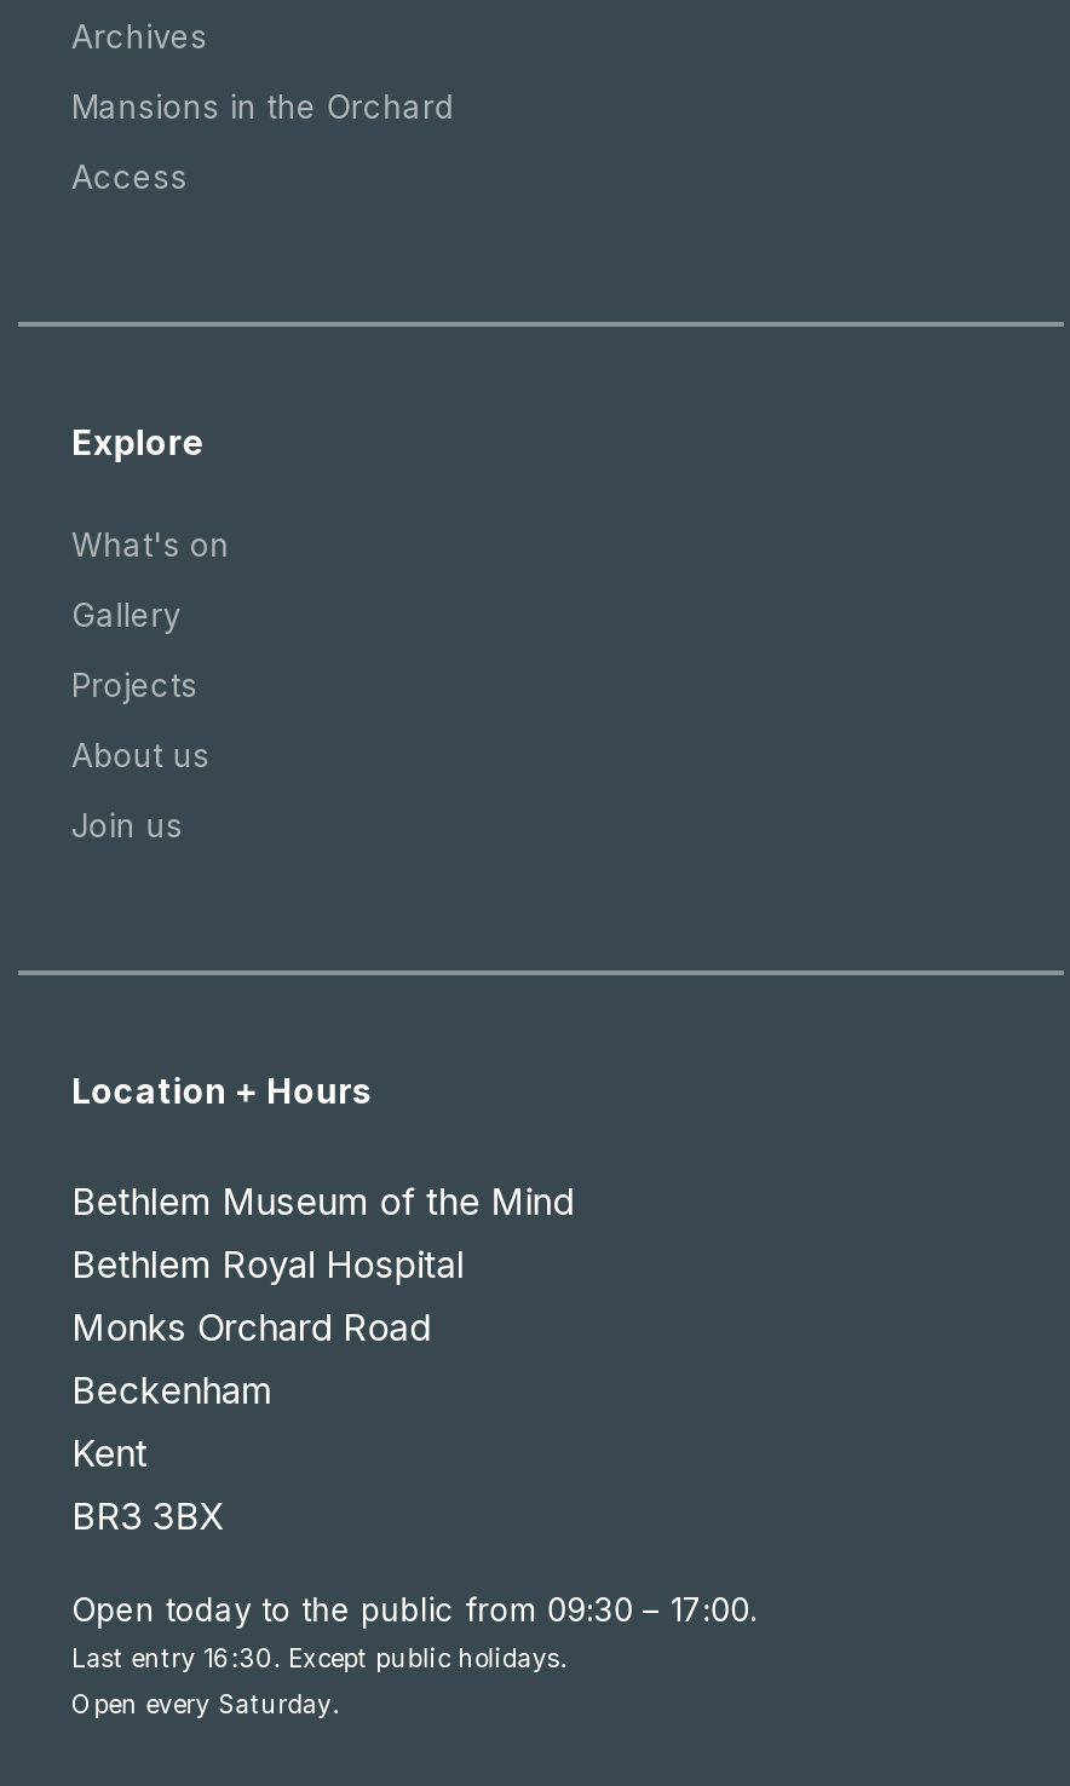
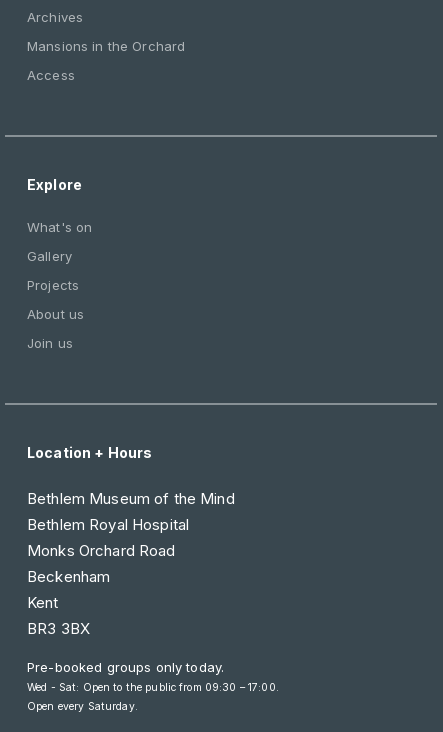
- Open today to the public from 09:30 – 17:00.
- Last entry 16:30. Except public holidays.
+ Pre-booked groups only today.
+ Wed - Sat: Open to the public from 09:30 – 17:00.
